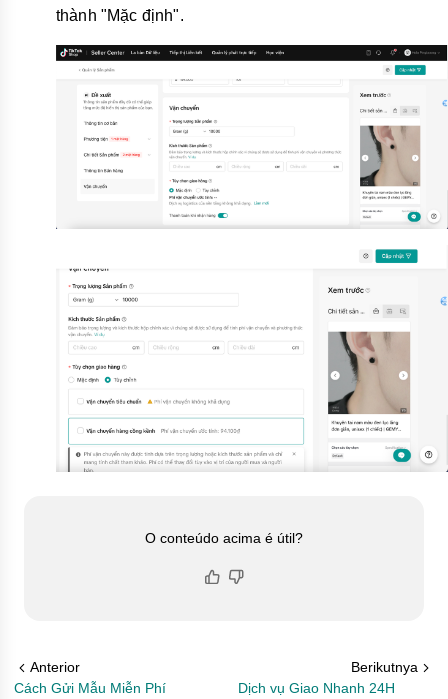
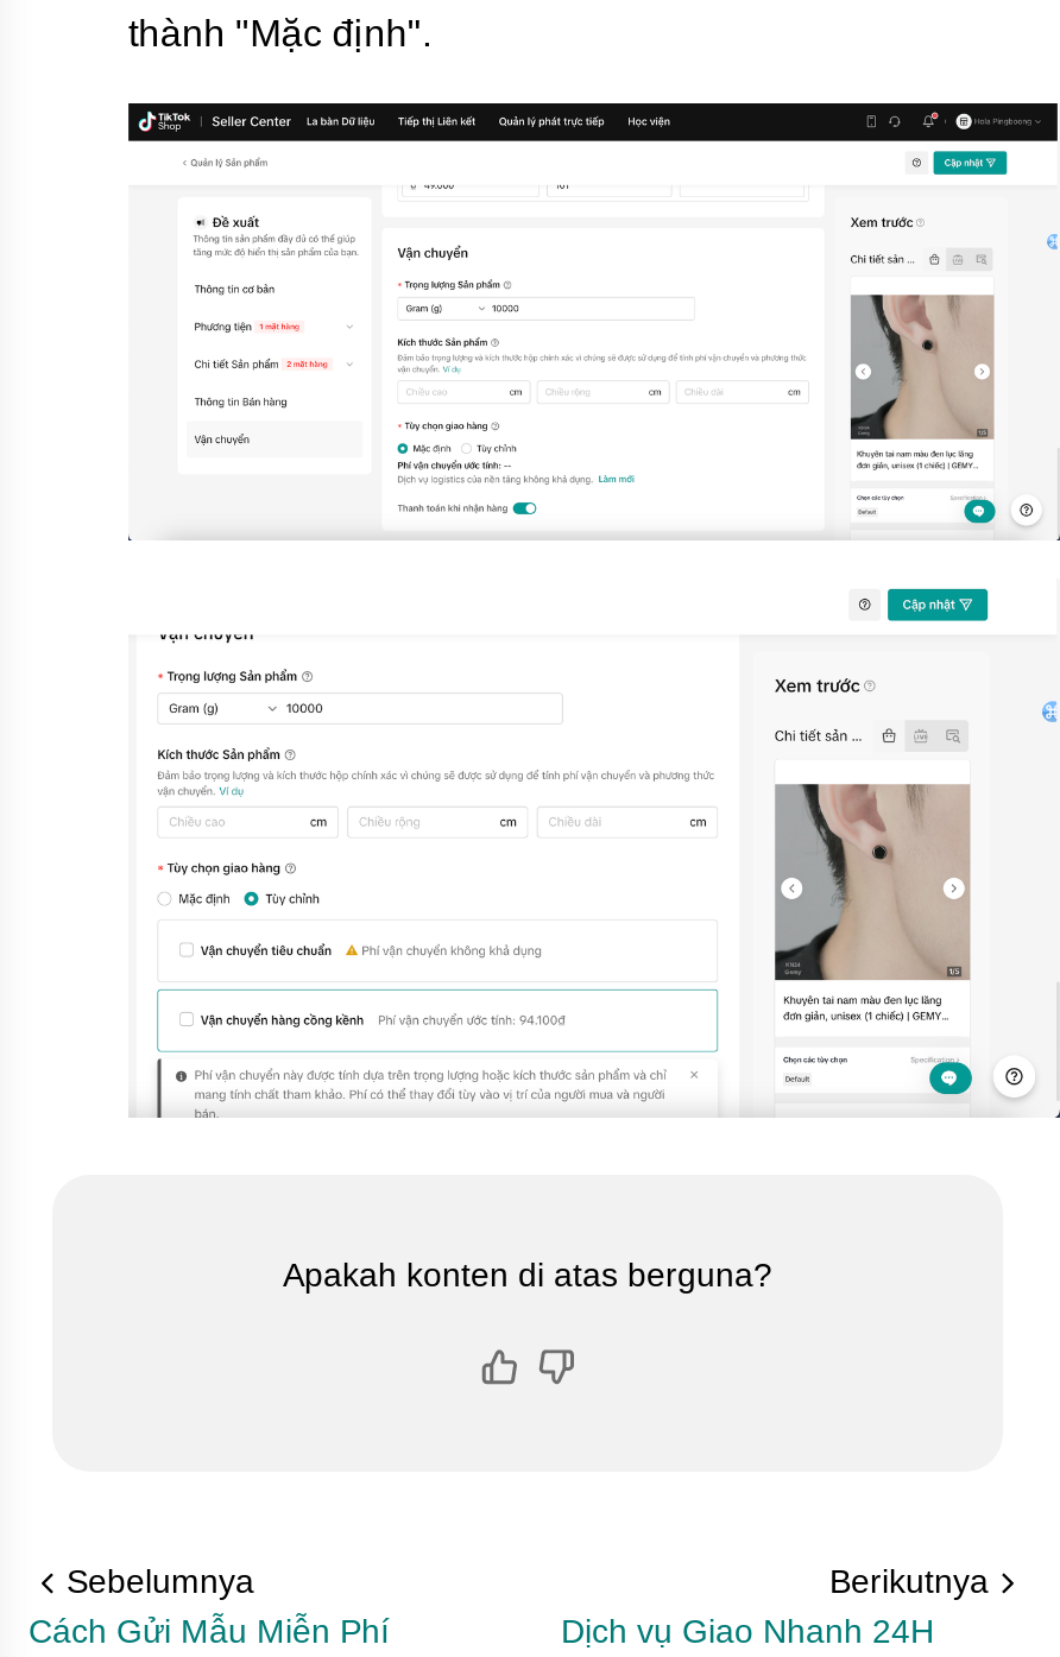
- O conteúdo acima é útil?
+ Apakah konten di atas berguna?

- Anterior
+ Sebelumnya
